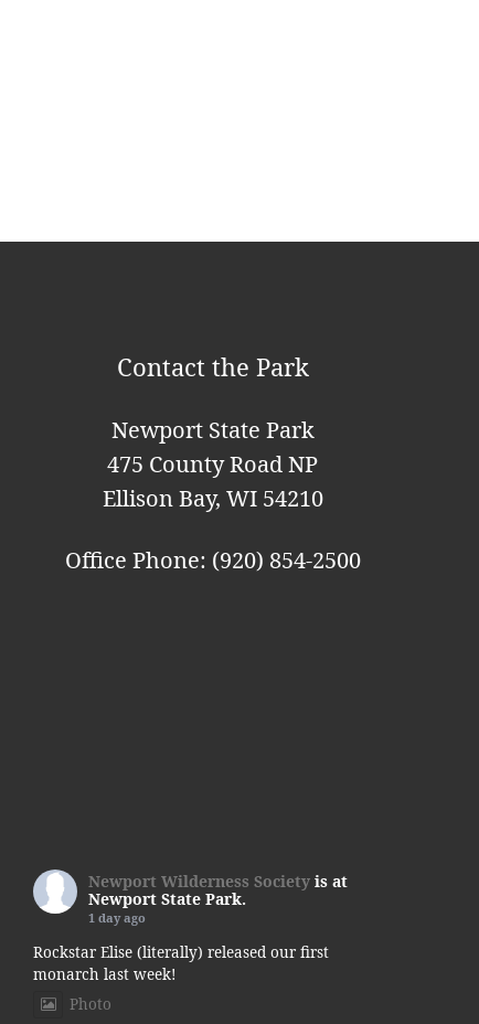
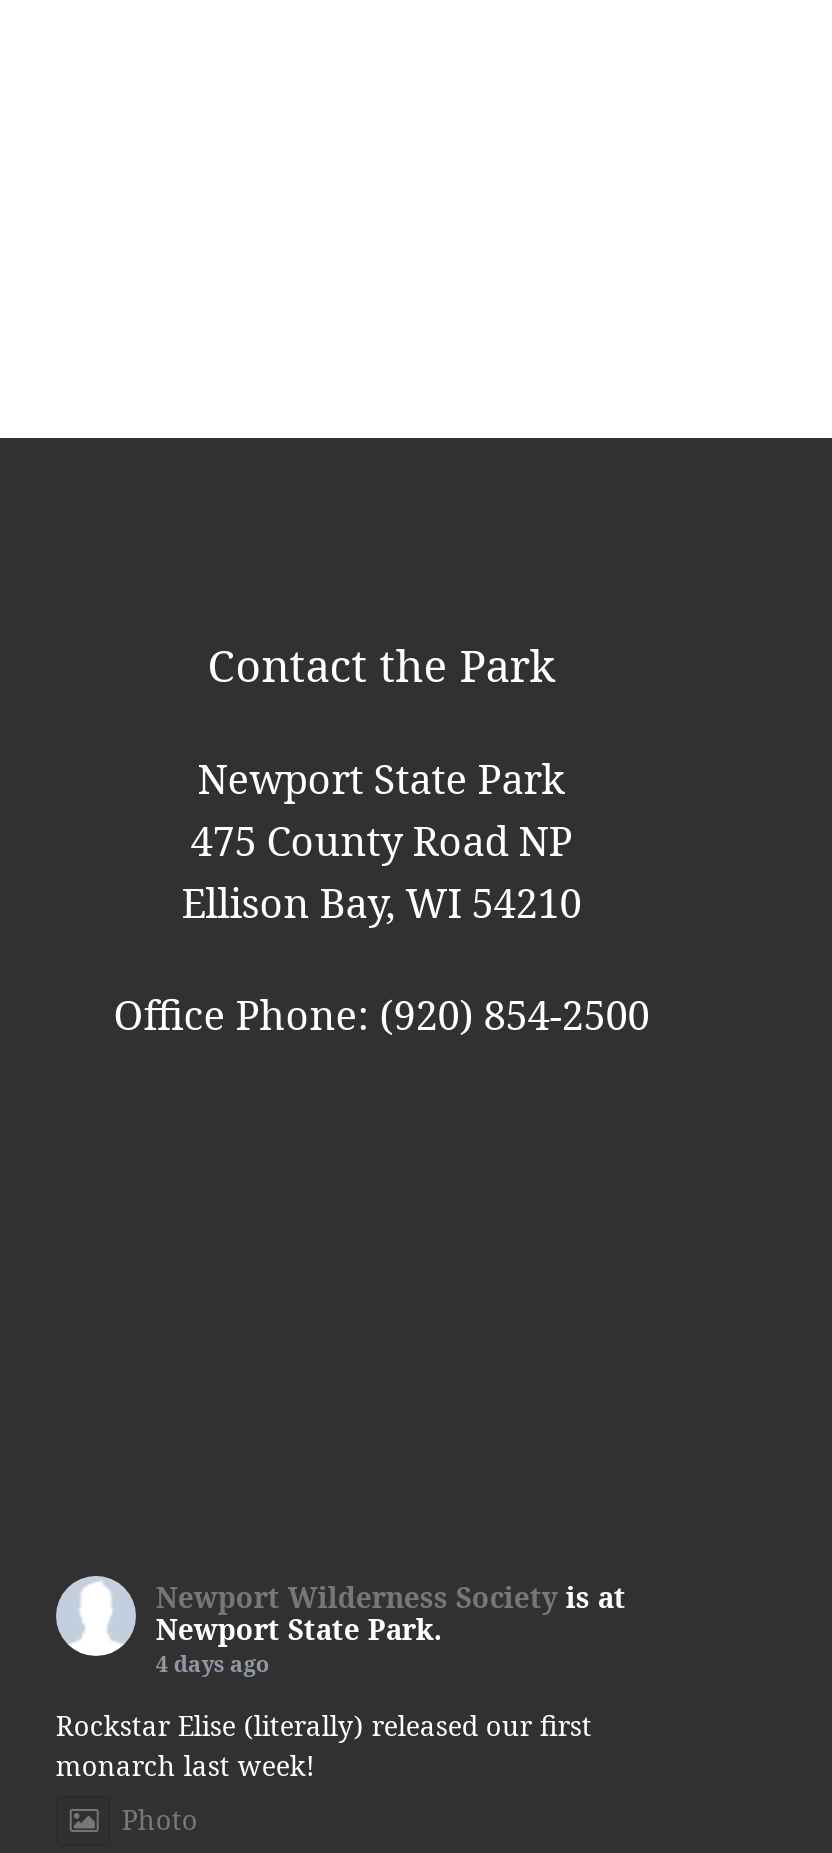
- 1 day ago
+ 4 days ago
